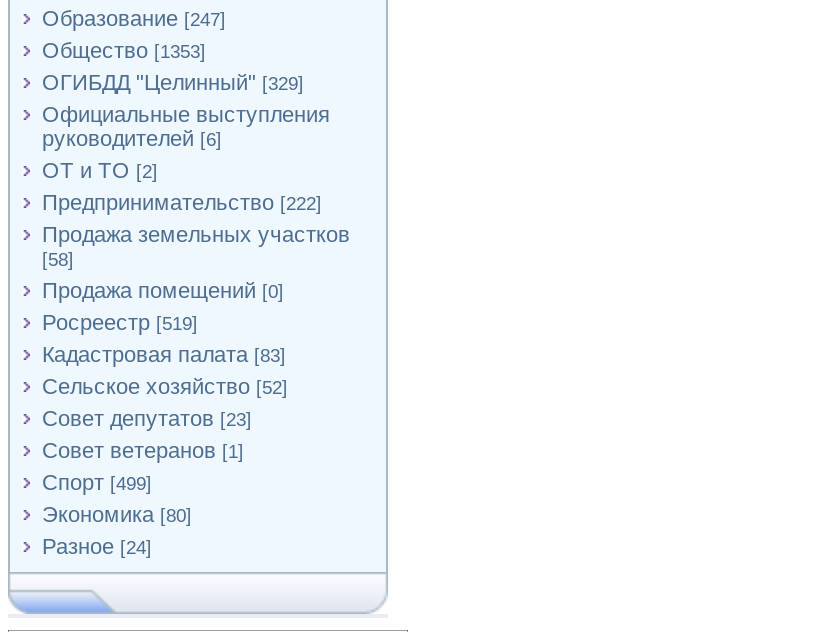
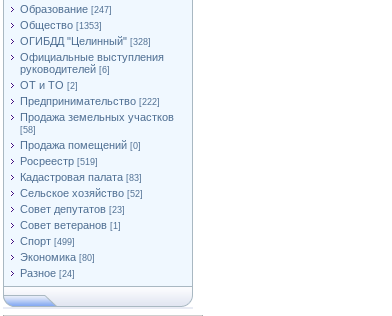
- ОГИБДД "Целинный" [329]
+ ОГИБДД "Целинный" [328]
